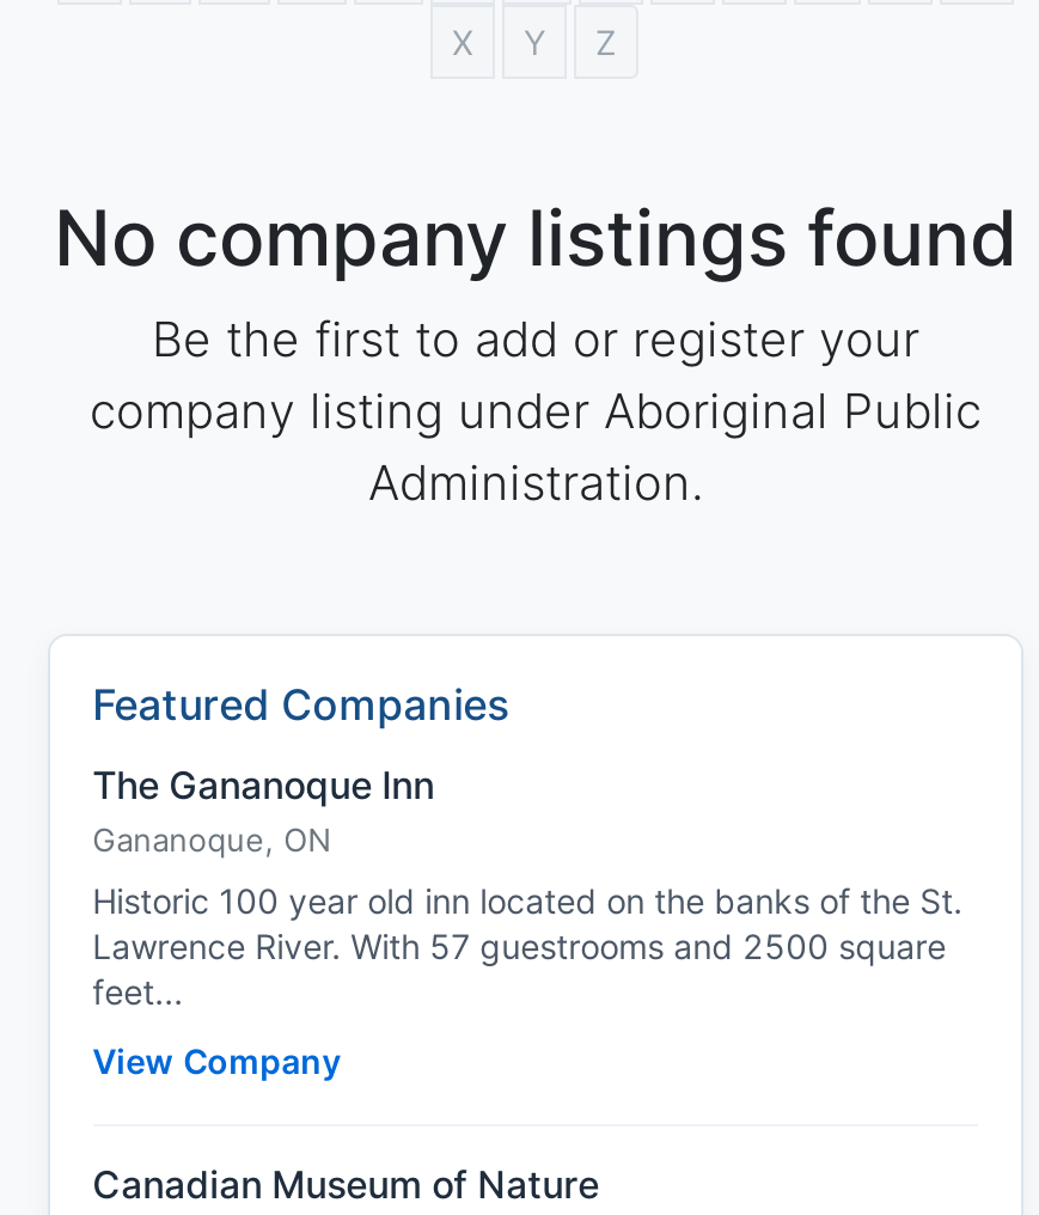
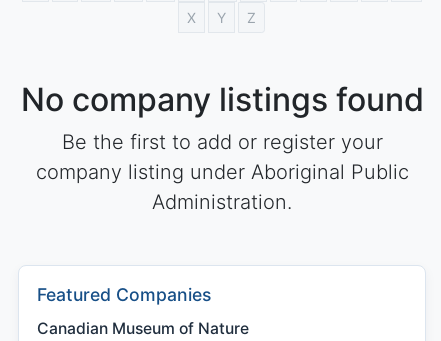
- The Gananoque Inn
- Gananoque, ON
- Historic 100 year old inn located on the banks of the St.
- Lawrence River. With 57 guestrooms and 2500 square
- feet...
- View Company
